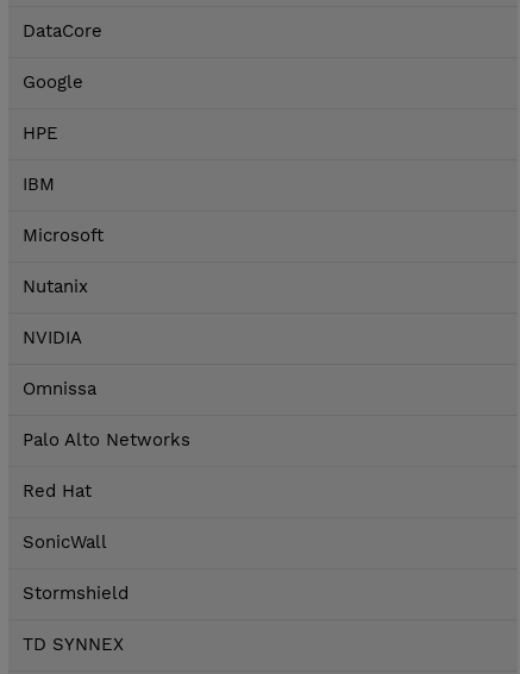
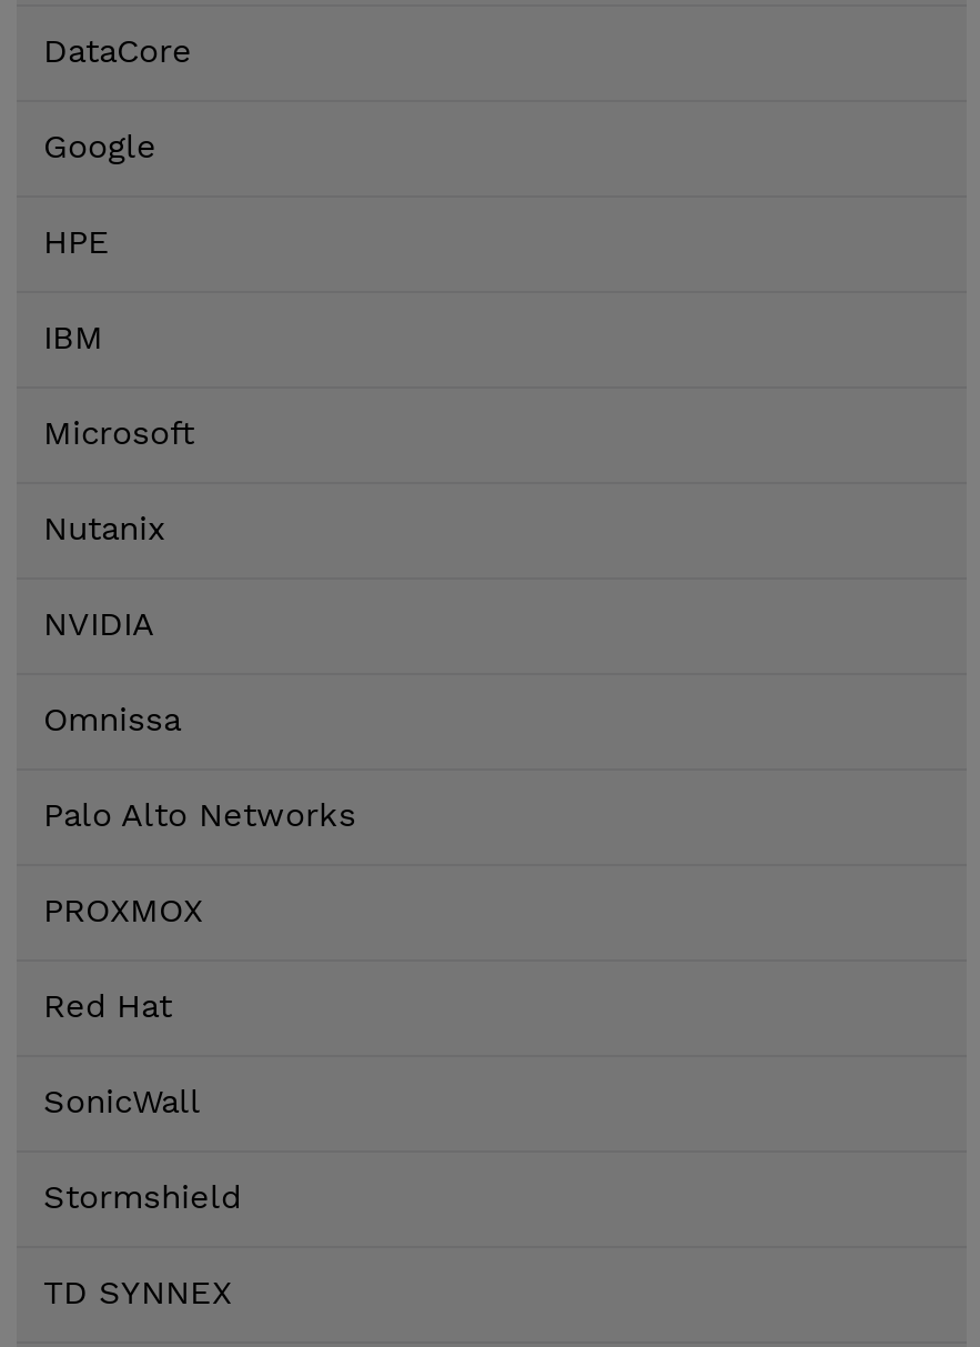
+ PROXMOX
